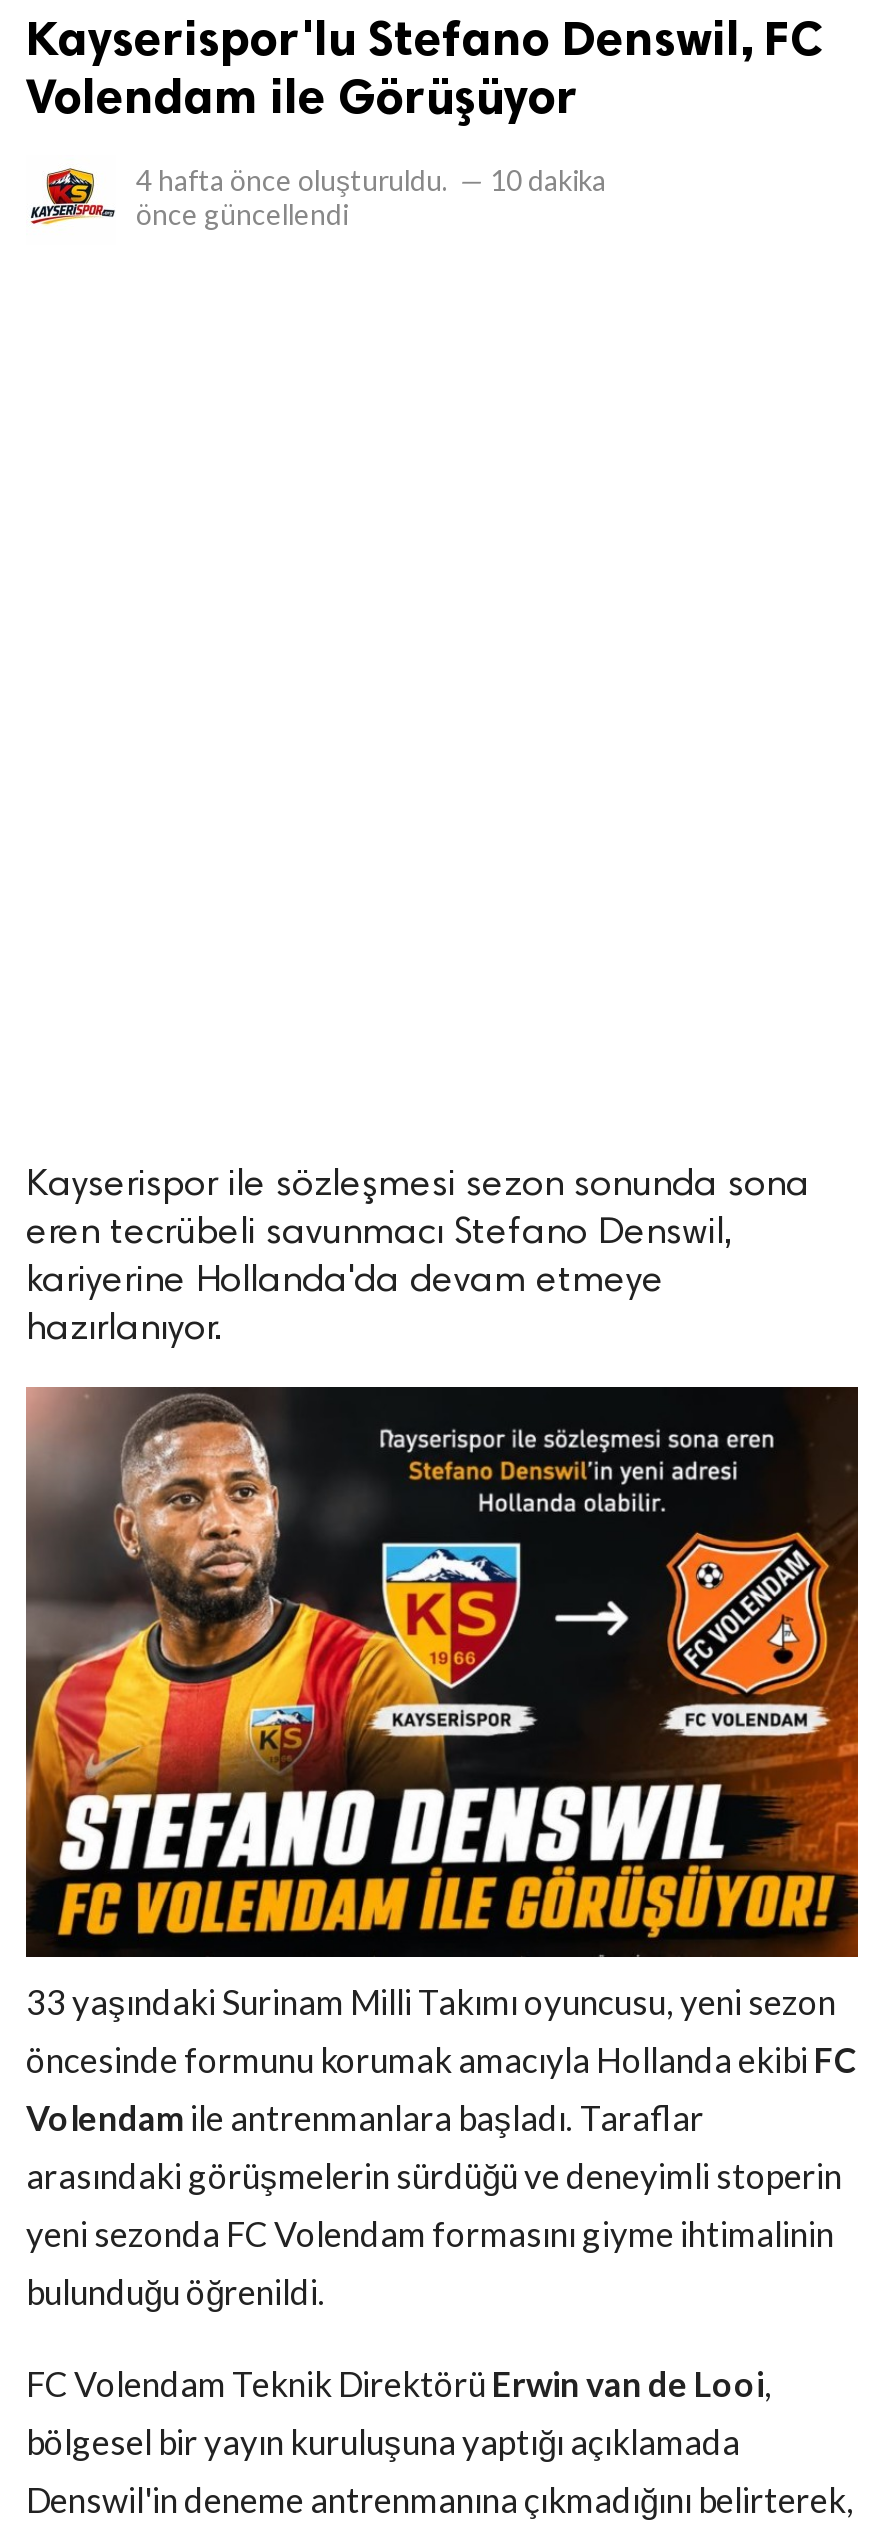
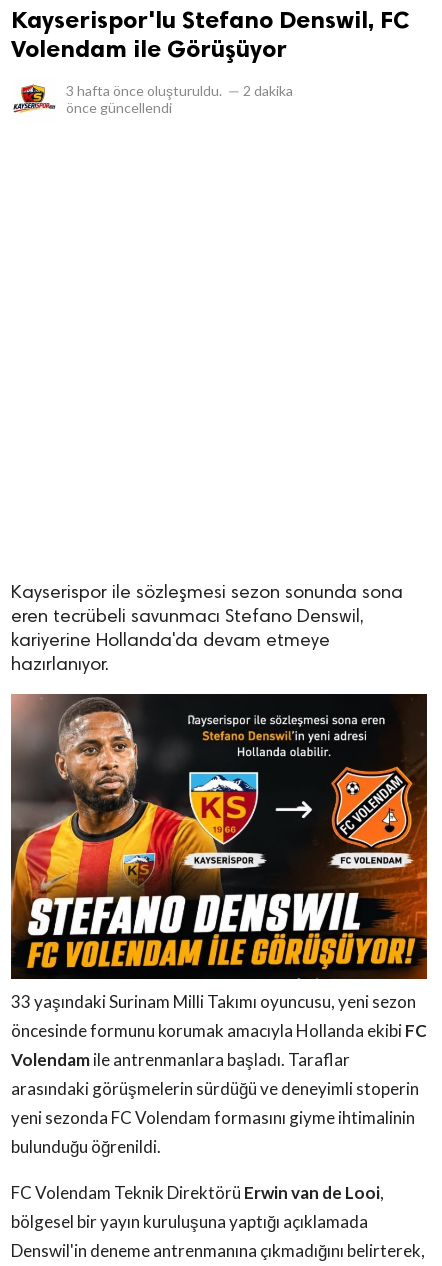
- 4 hafta önce oluşturuldu. — 10 dakika
+ 3 hafta önce oluşturuldu. — 2 dakika
